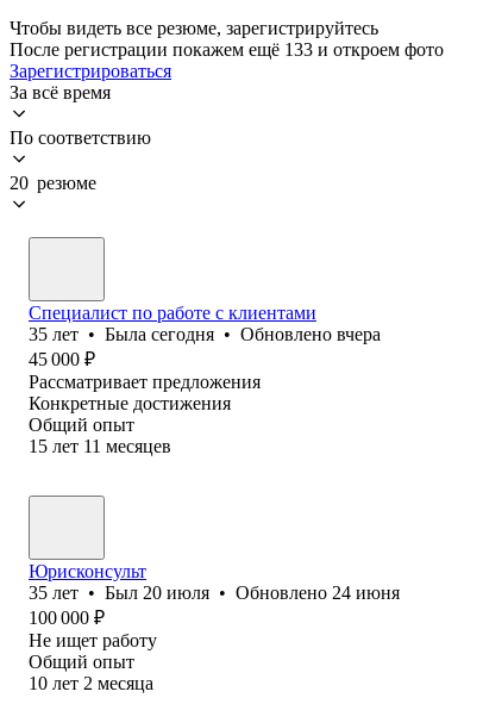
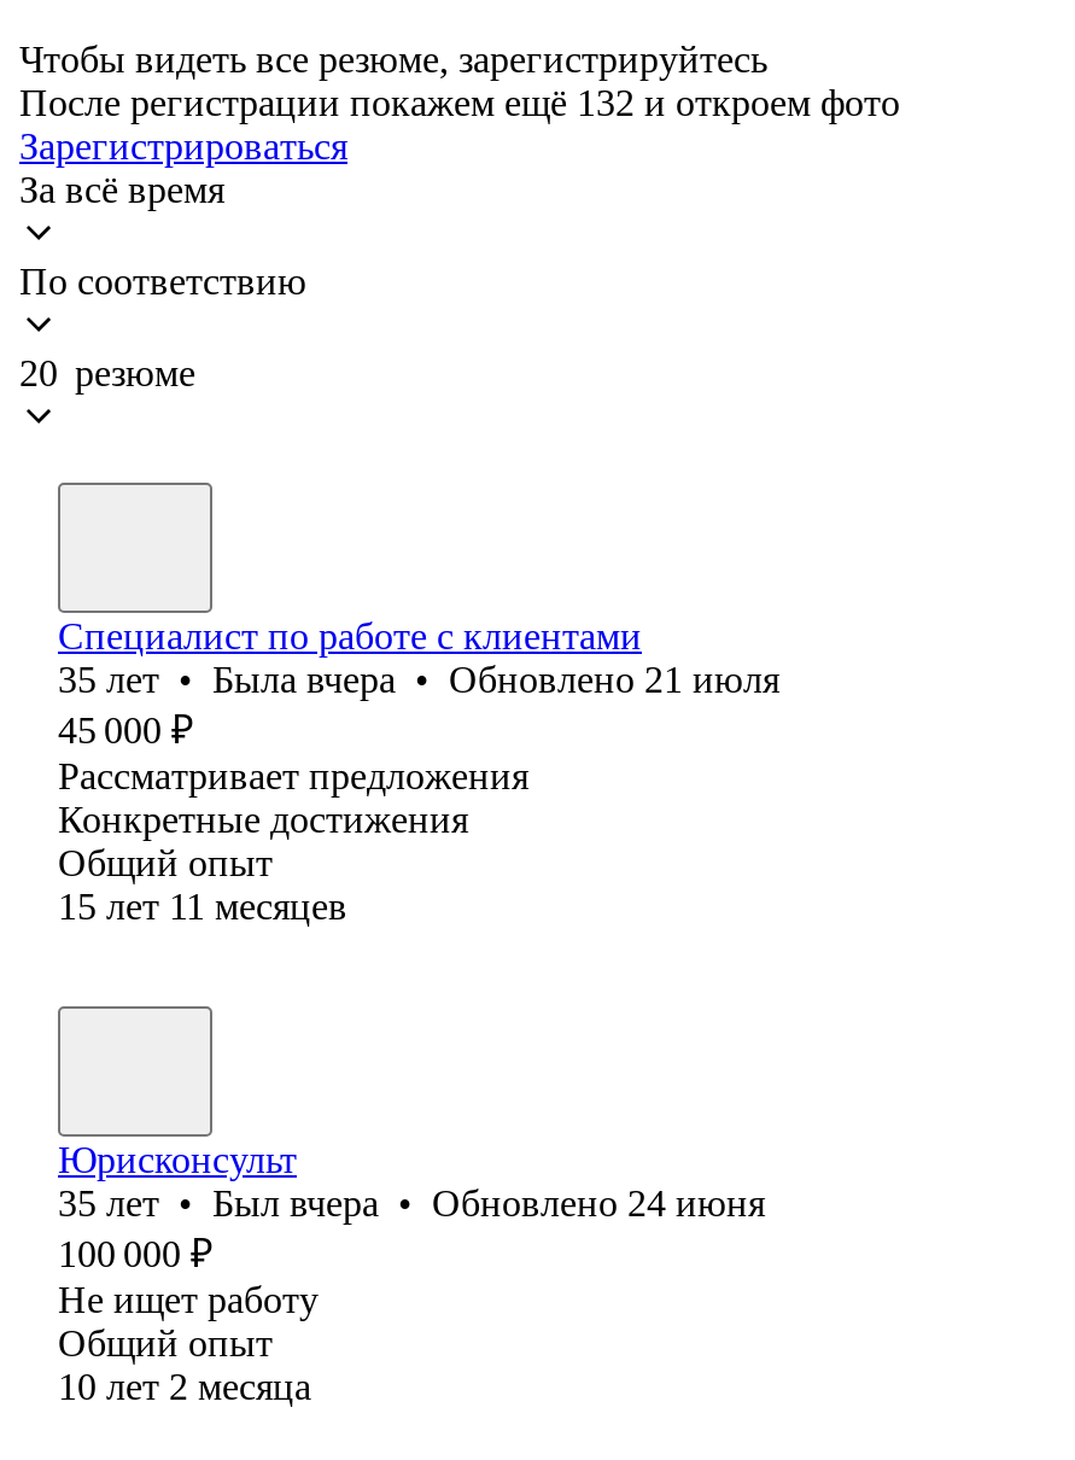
- После регистрации покажем ещё 133 и откроем фото
+ После регистрации покажем ещё 132 и откроем фото

- 35 лет • Была сегодня • Обновлено вчера
+ 35 лет • Была вчера • Обновлено 21 июля

- 35 лет • Был 20 июля • Обновлено 24 июня
+ 35 лет • Был вчера • Обновлено 24 июня
